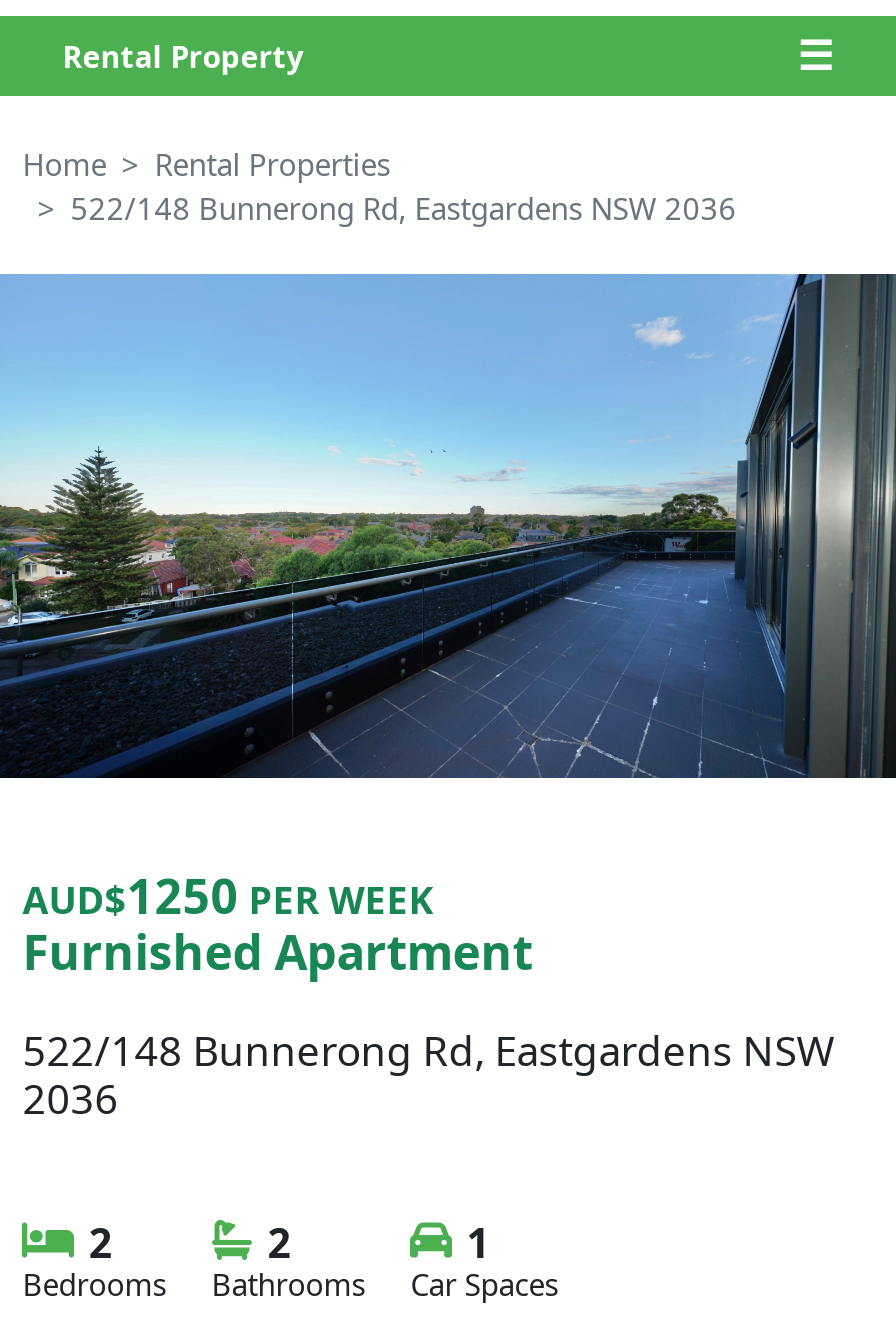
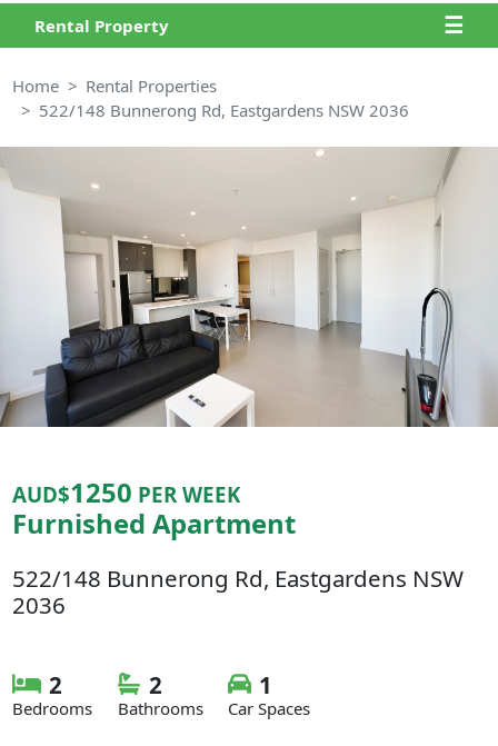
- [image]
+ [image]
